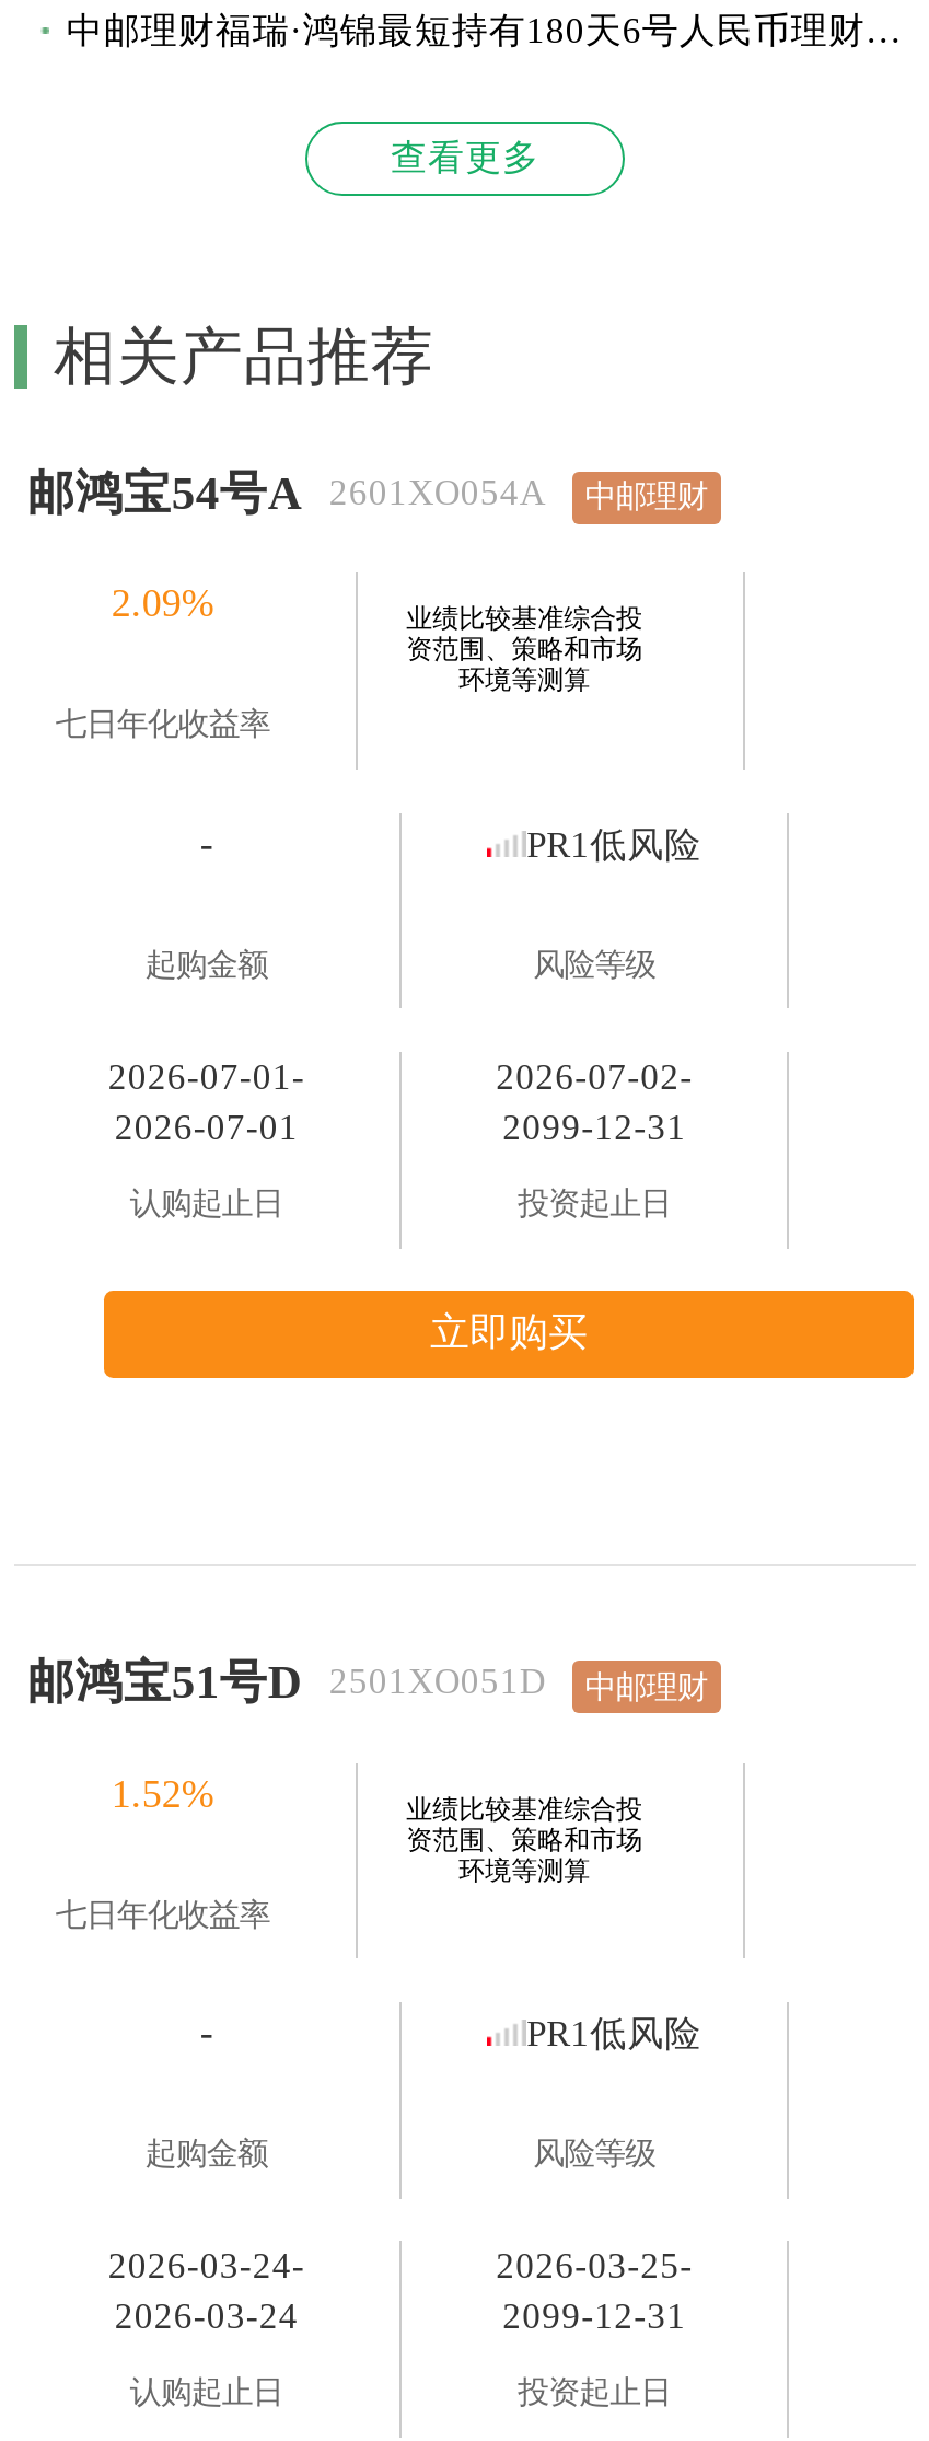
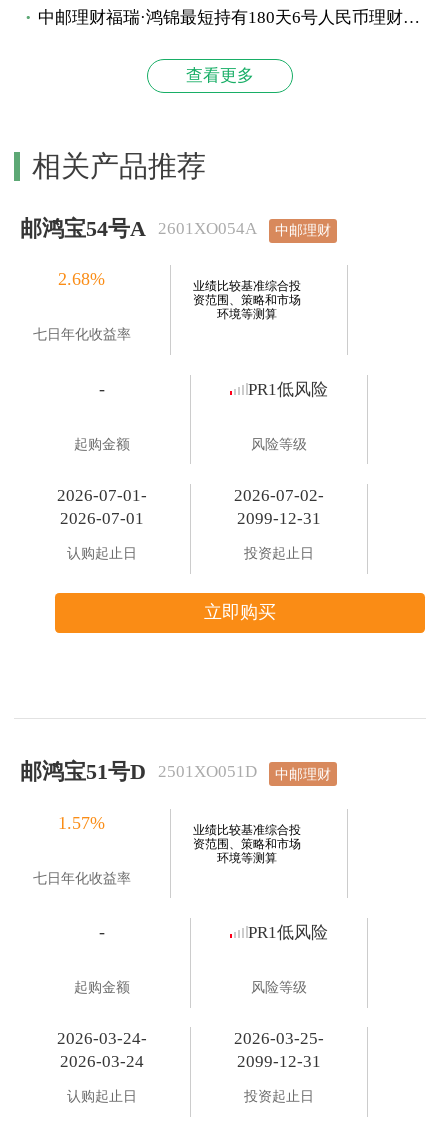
- 2.09%
+ 2.68%

- 1.52%
+ 1.57%
